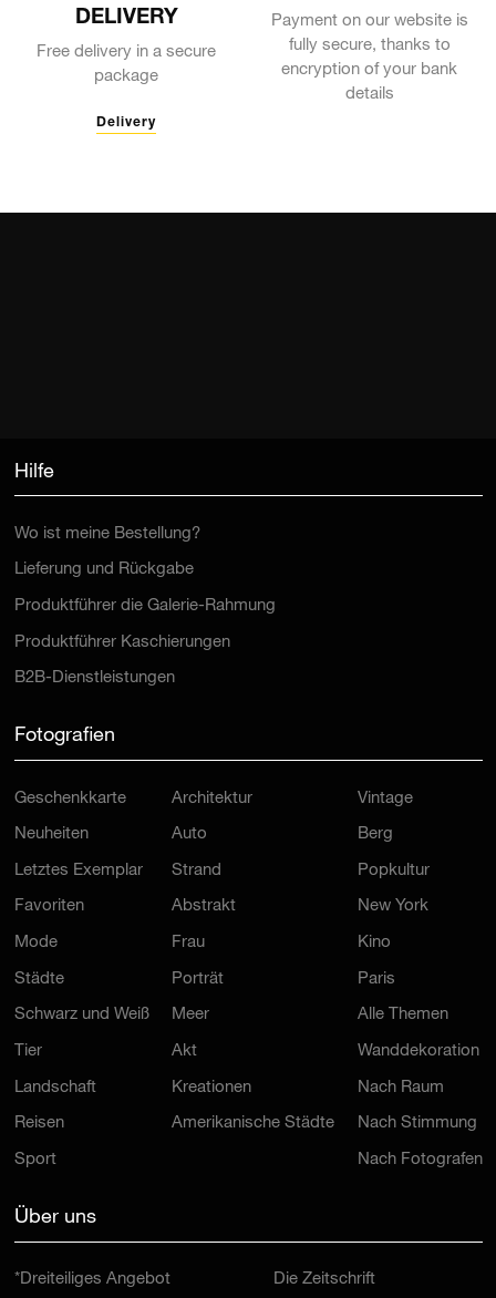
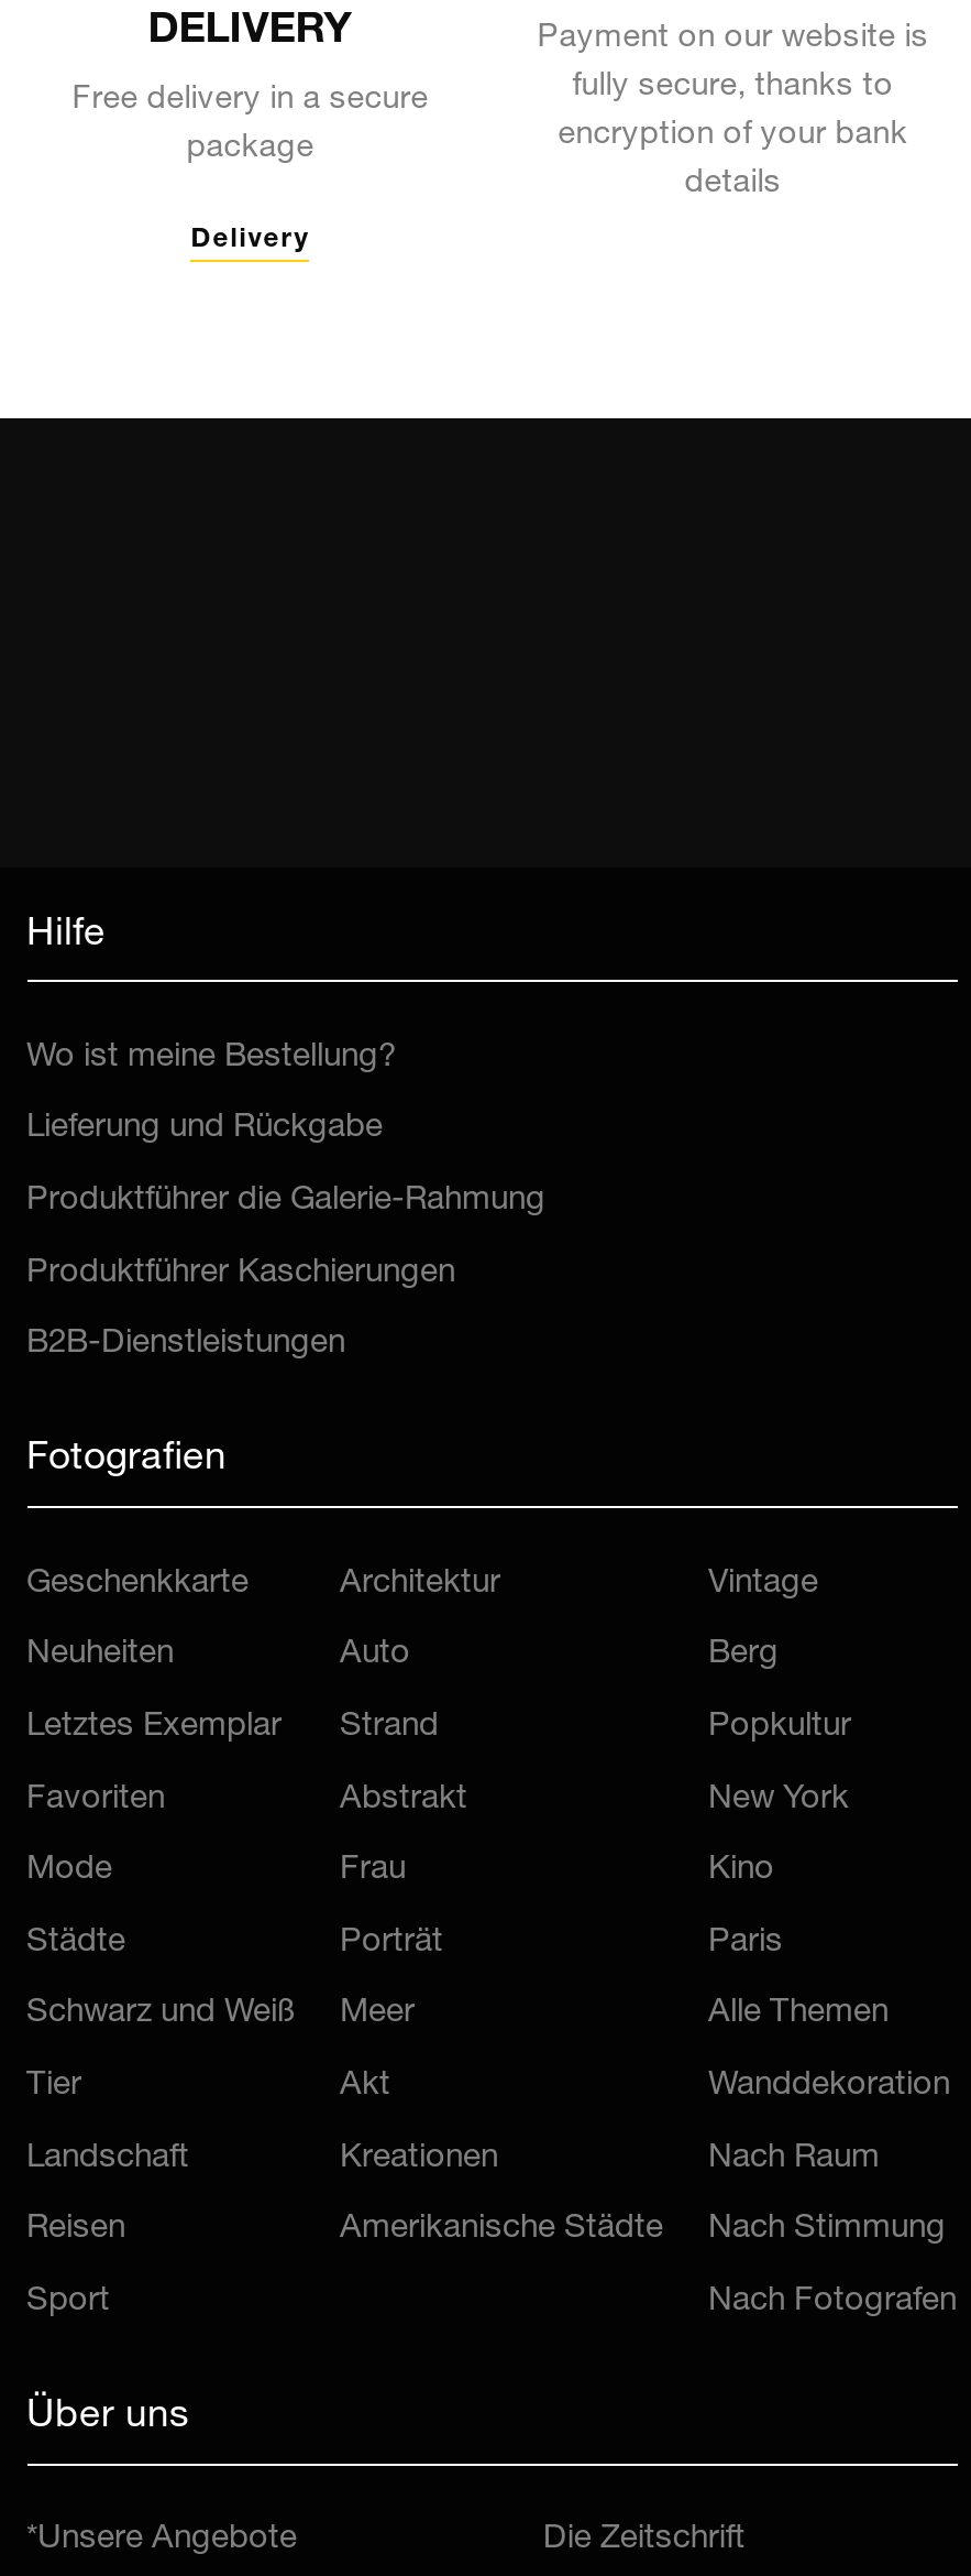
- *Dreiteiliges Angebot
+ *Unsere Angebote
